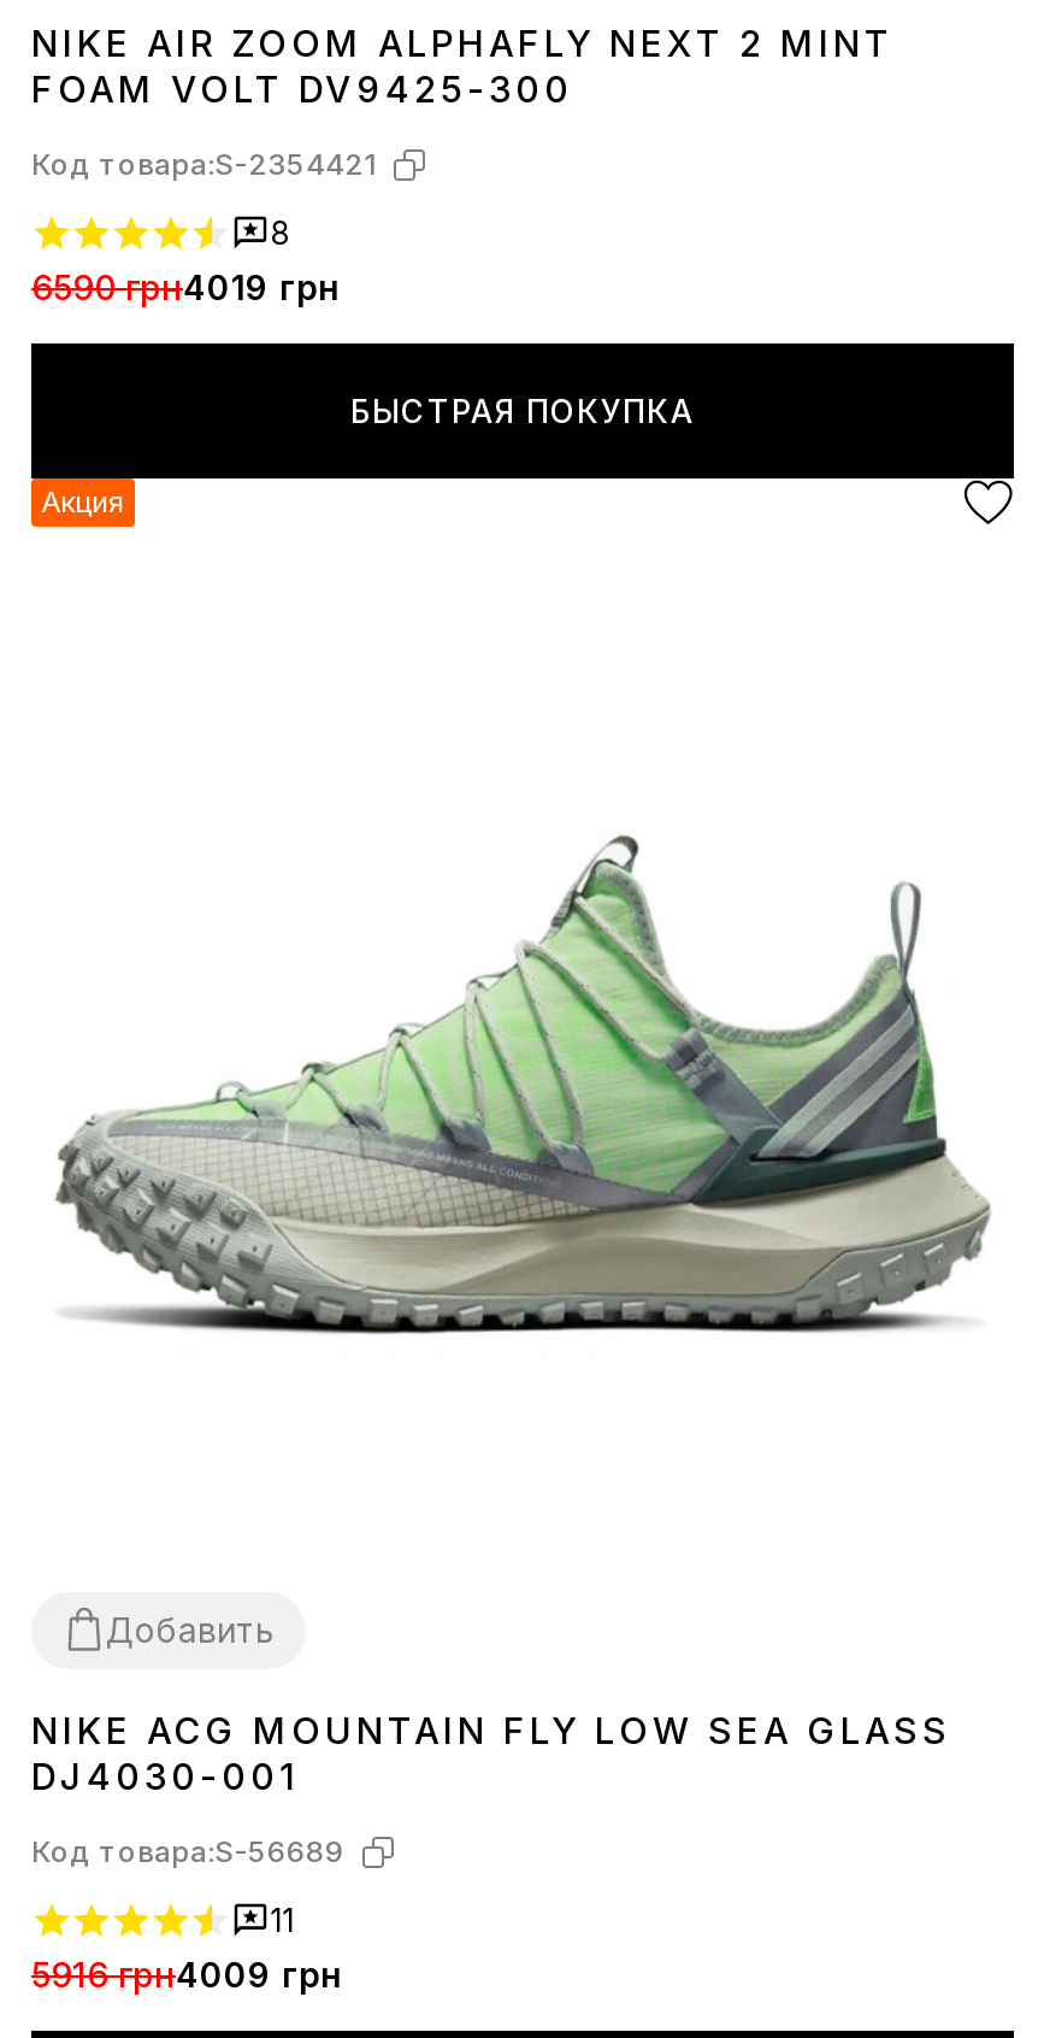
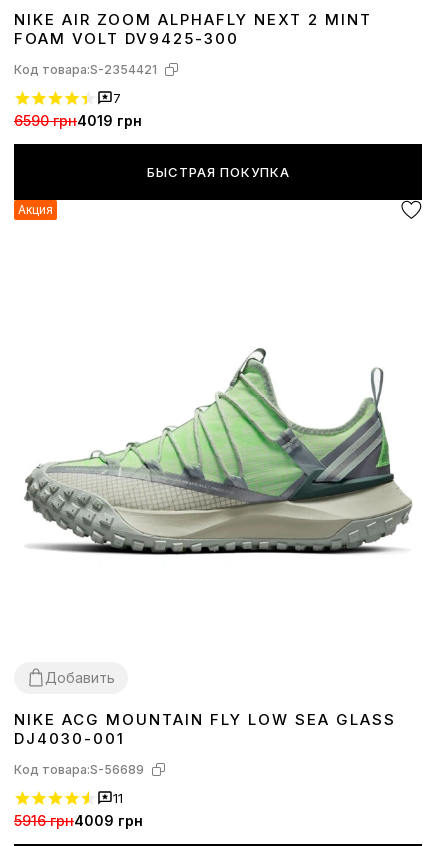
- 8
+ 7
